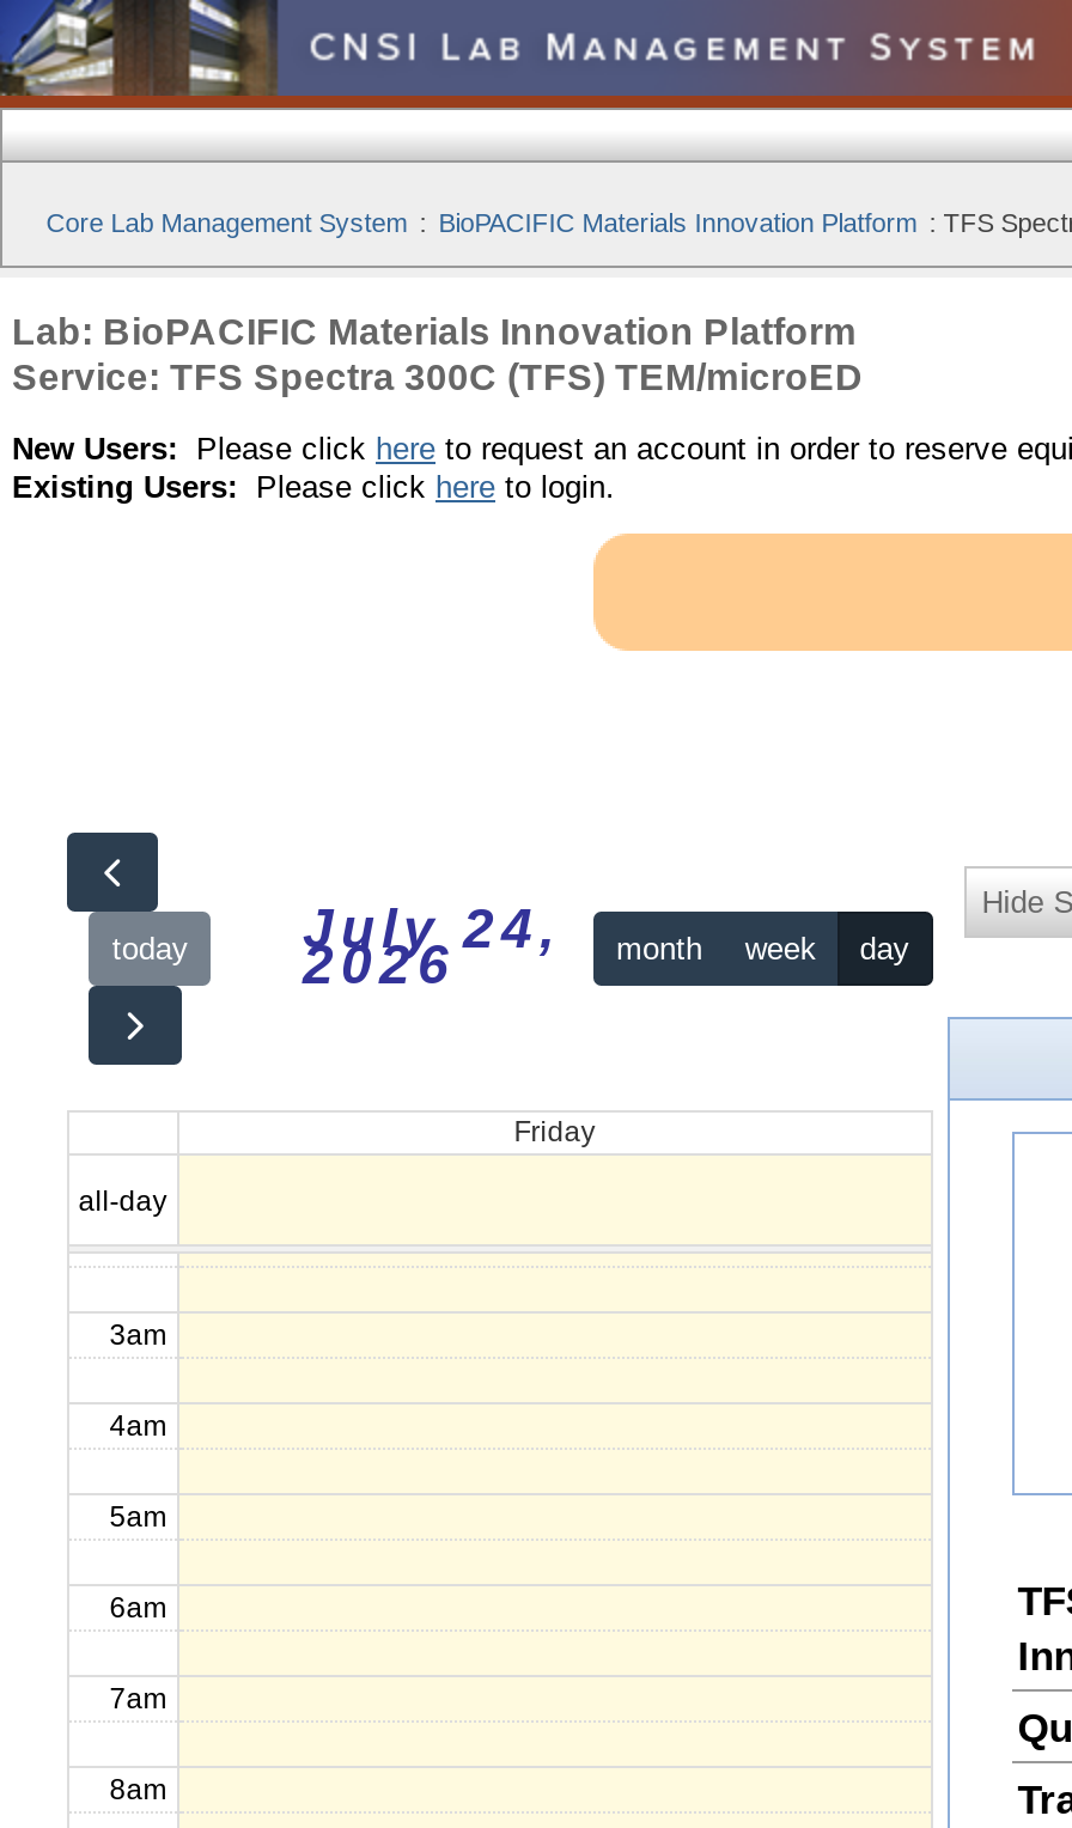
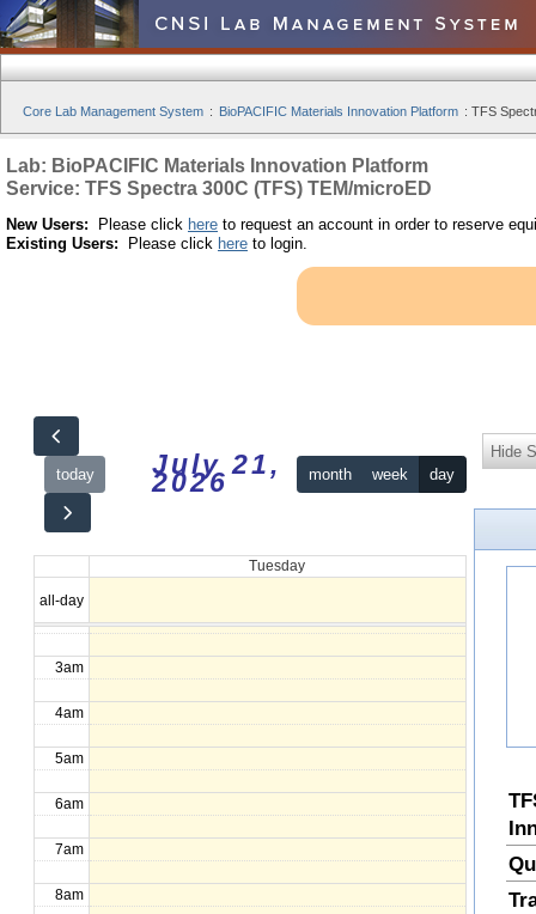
- July 24, month week day
+ July 21, month week day

- Friday
+ Tuesday
